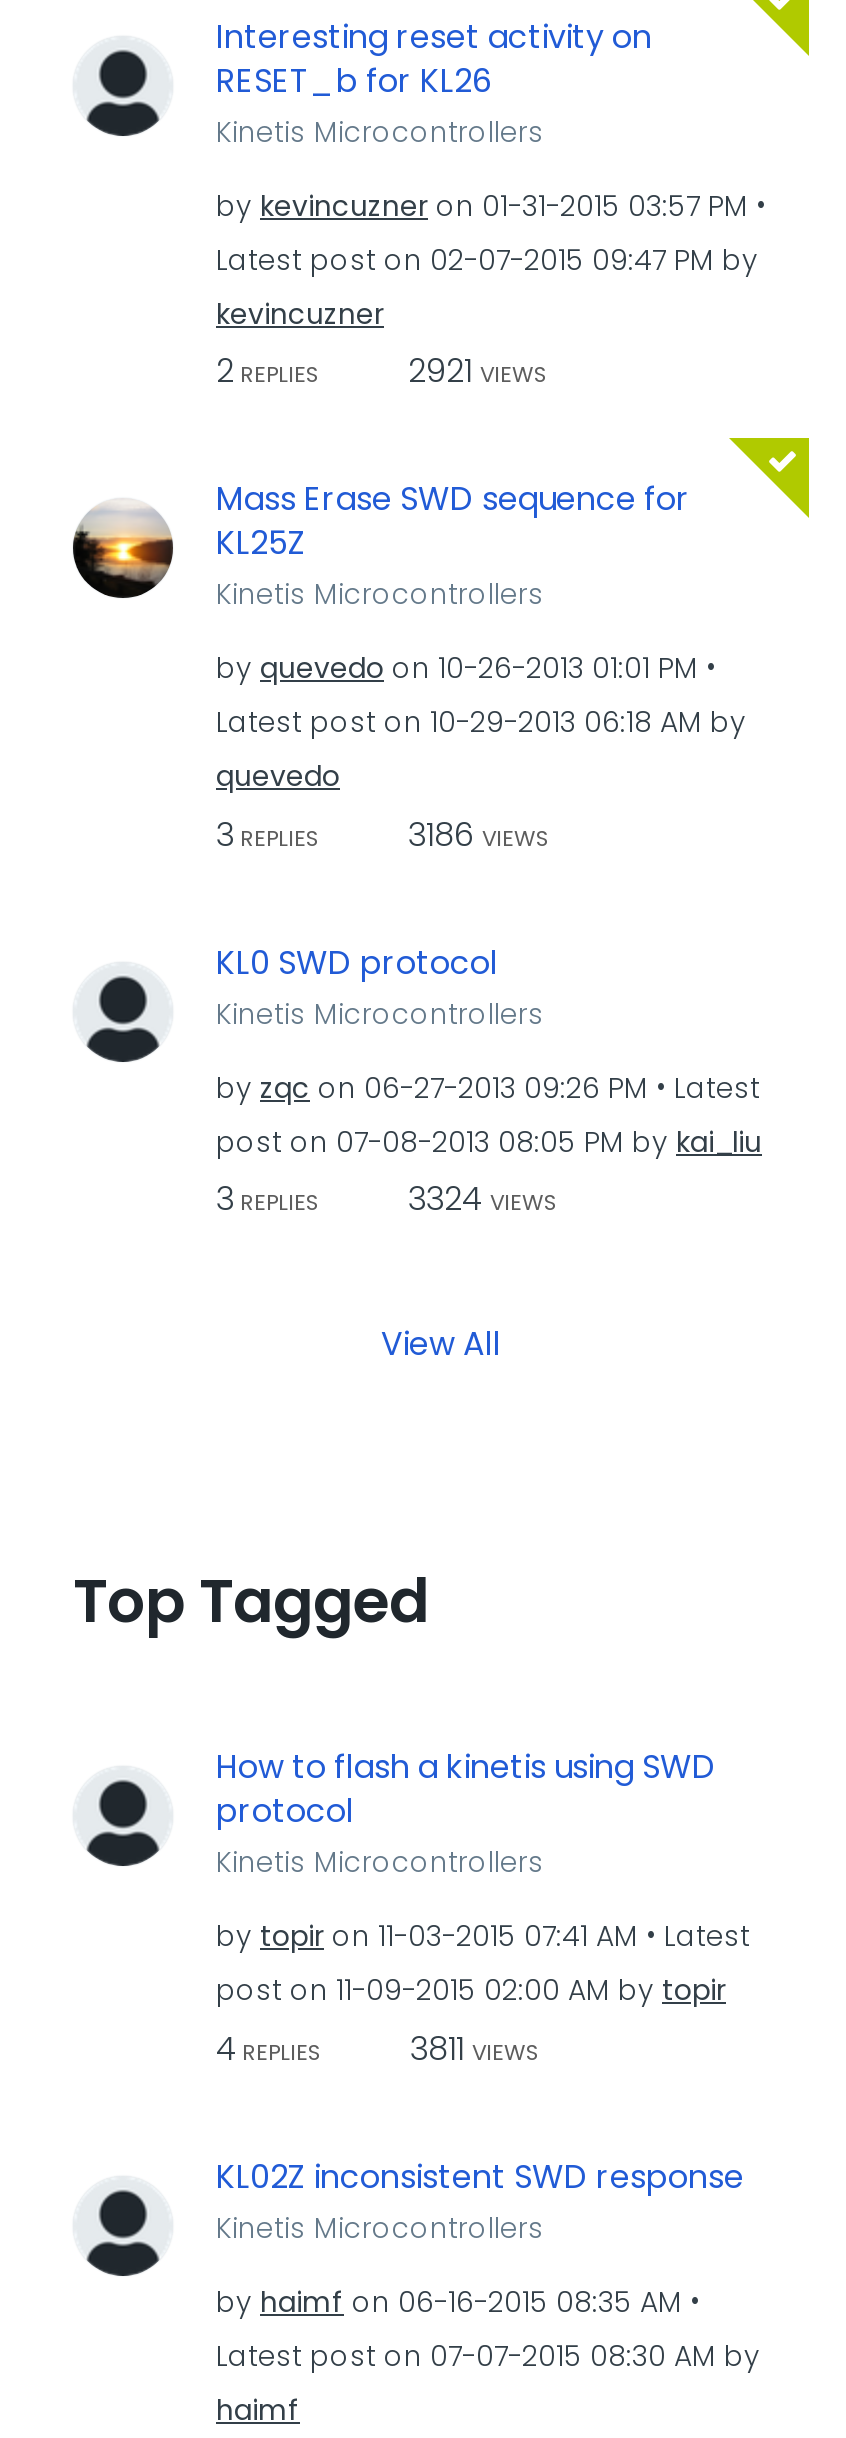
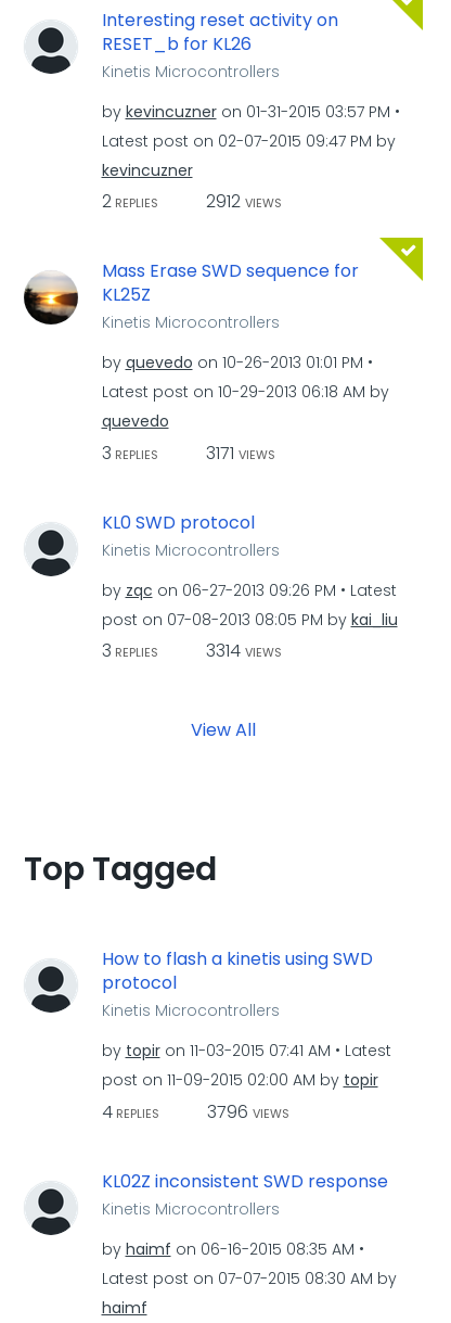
- 2 REPLIES 2921 VIEWS
+ 2 REPLIES 2912 VIEWS

- 3 REPLIES 3186 VIEWS
+ 3 REPLIES 3171 VIEWS

- 3 REPLIES 3324 VIEWS
+ 3 REPLIES 3314 VIEWS

- 4 REPLIES 3811 VIEWS
+ 4 REPLIES 3796 VIEWS
